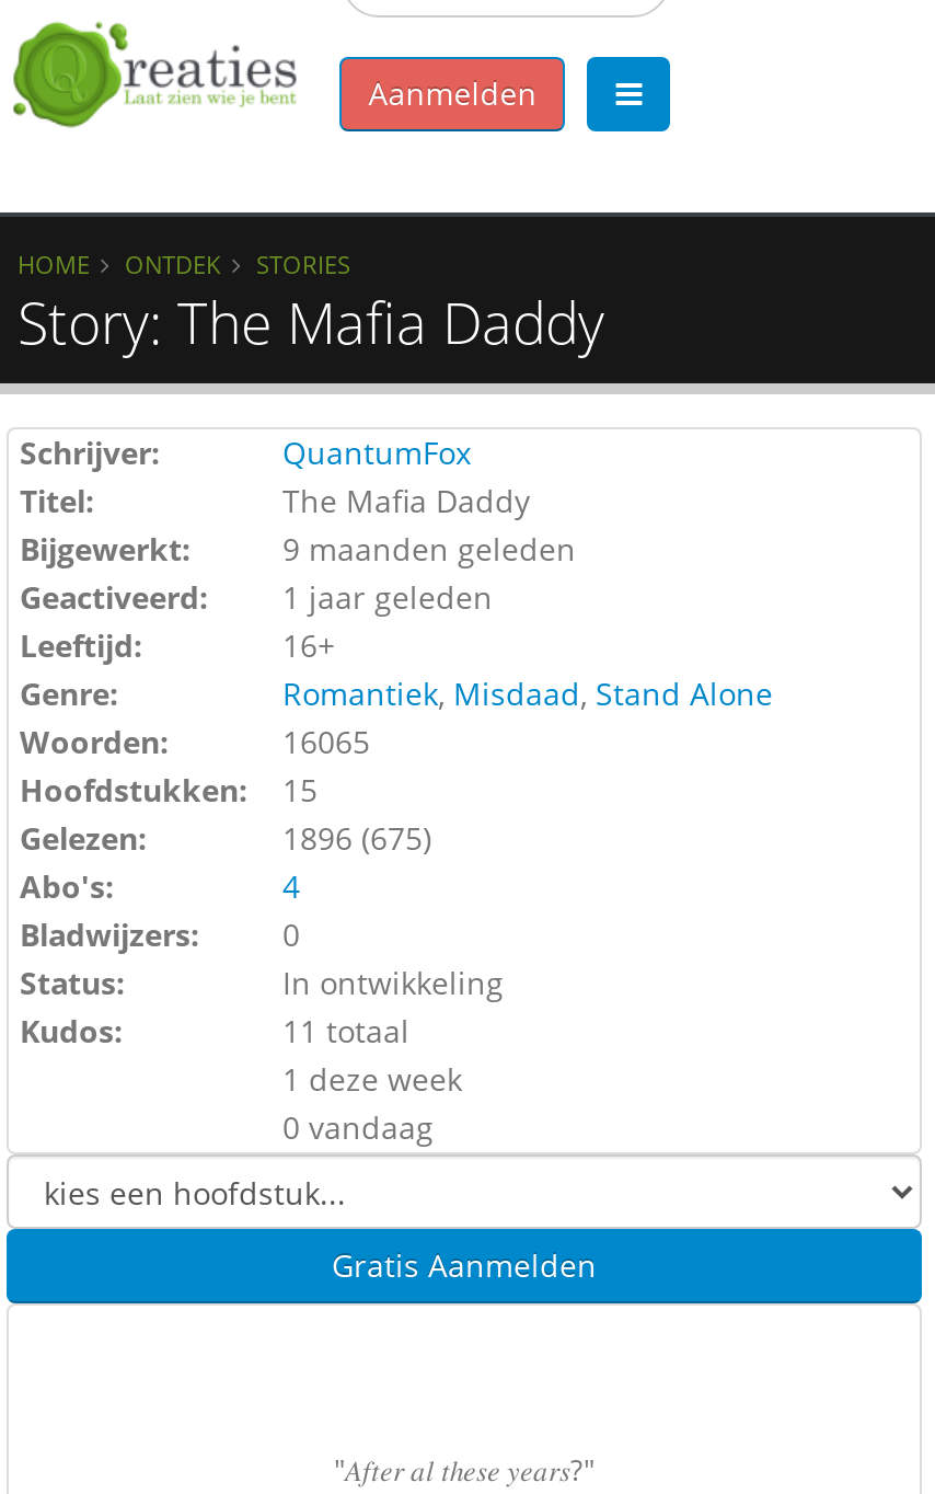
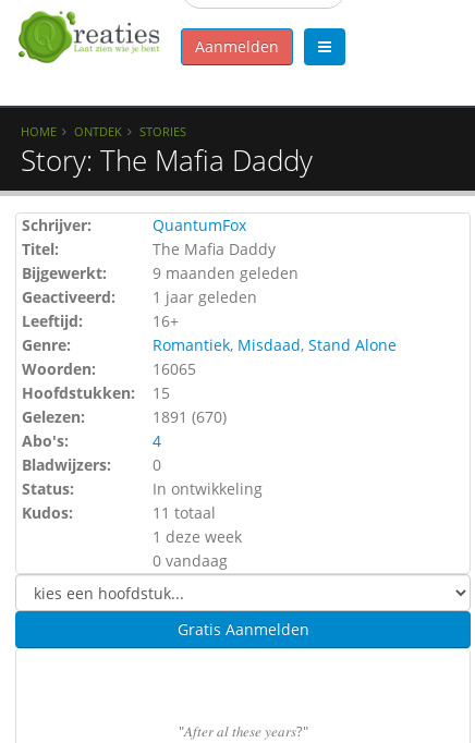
- 1896 (675)
+ 1891 (670)
